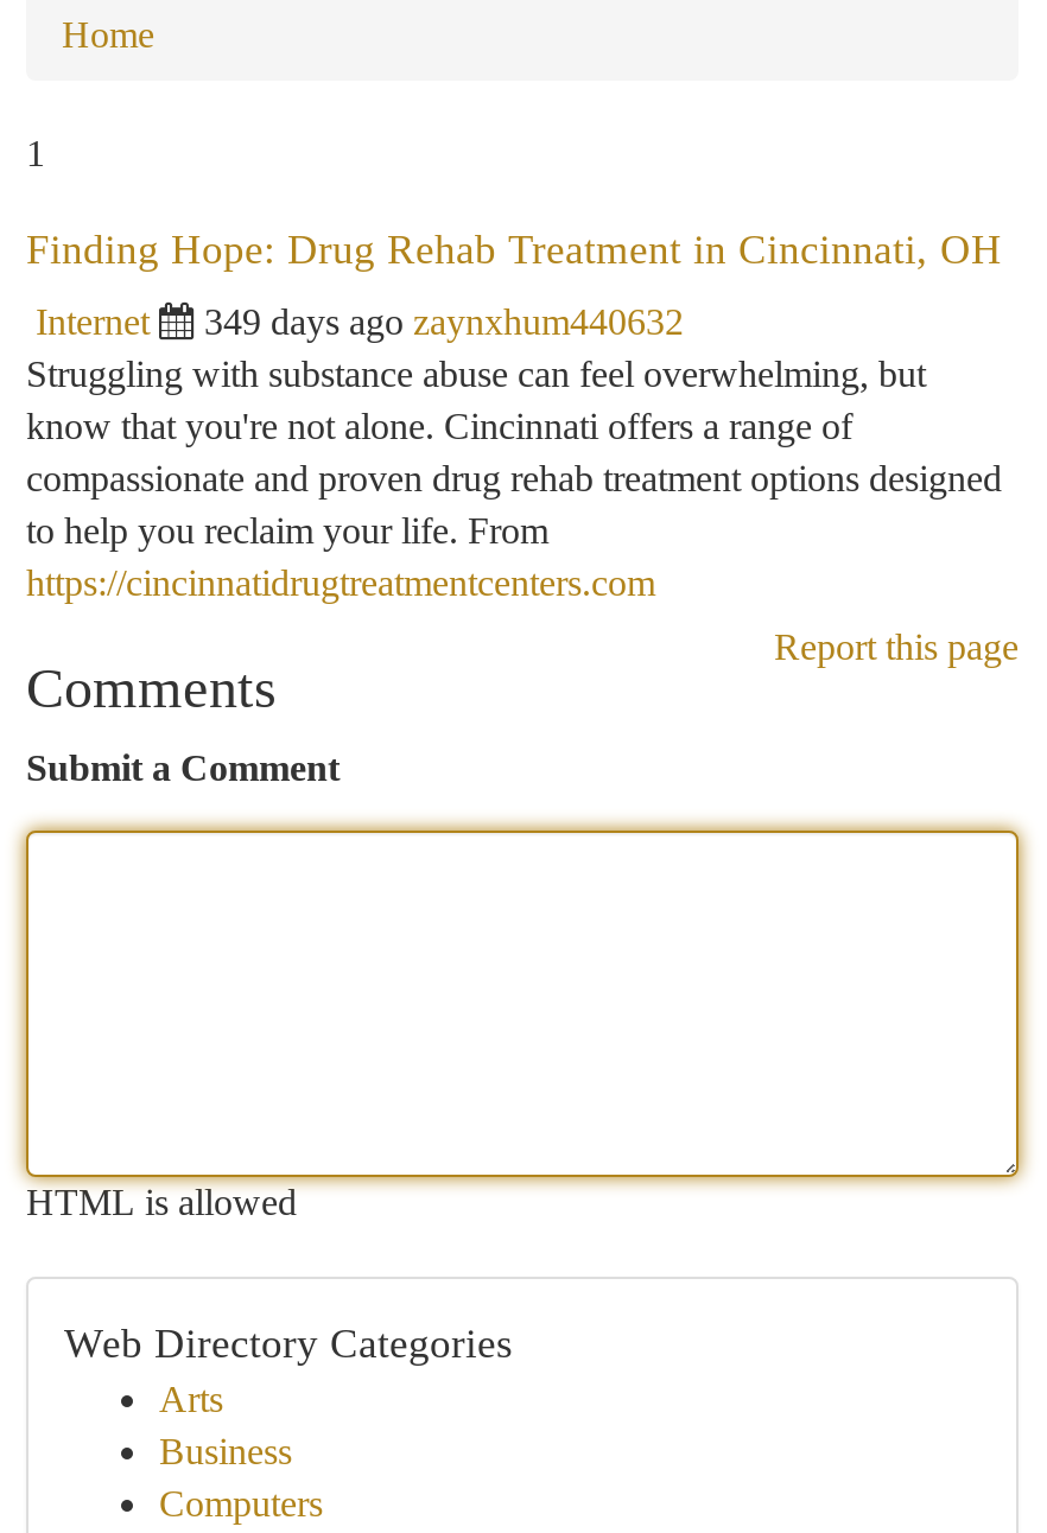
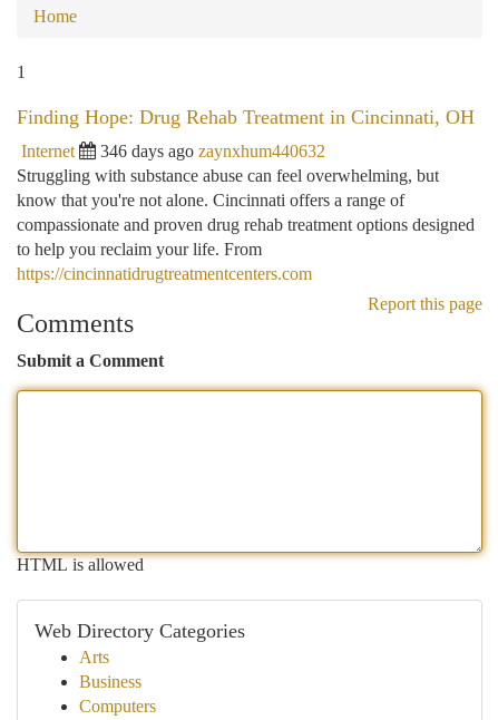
- 349 days ago zaynxhum440632
+ 346 days ago zaynxhum440632
